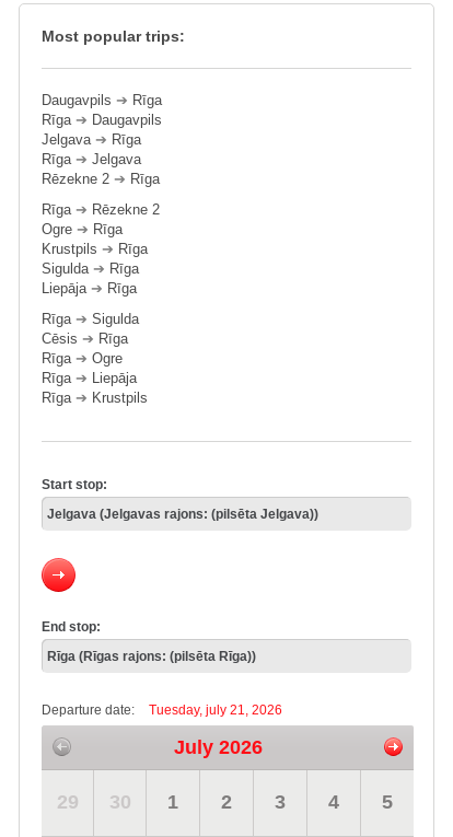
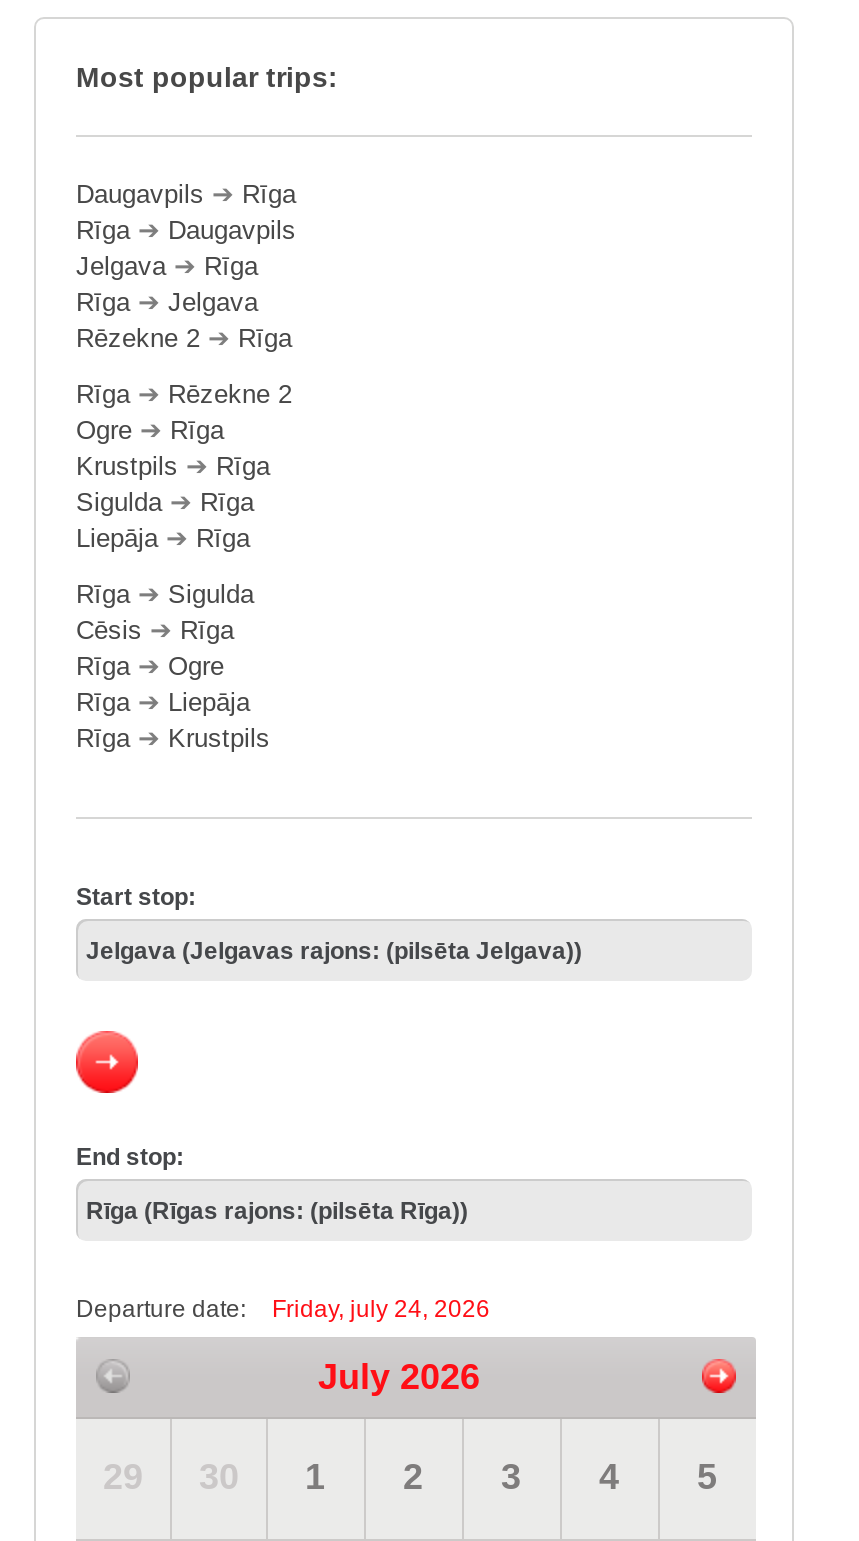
- Departure date: Tuesday, july 21, 2026
+ Departure date: Friday, july 24, 2026
